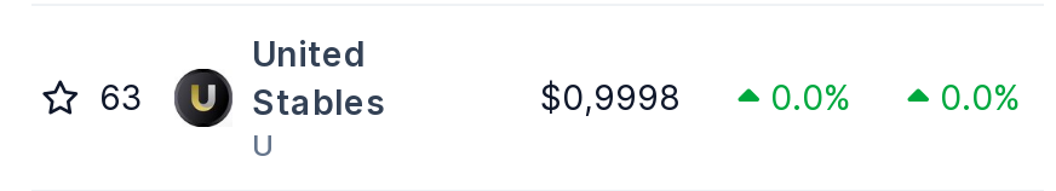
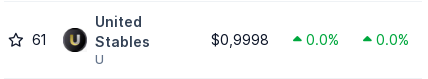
- 63
+ 61
